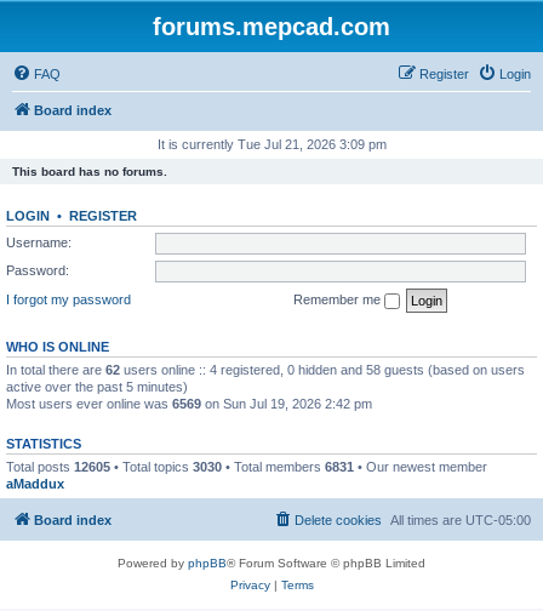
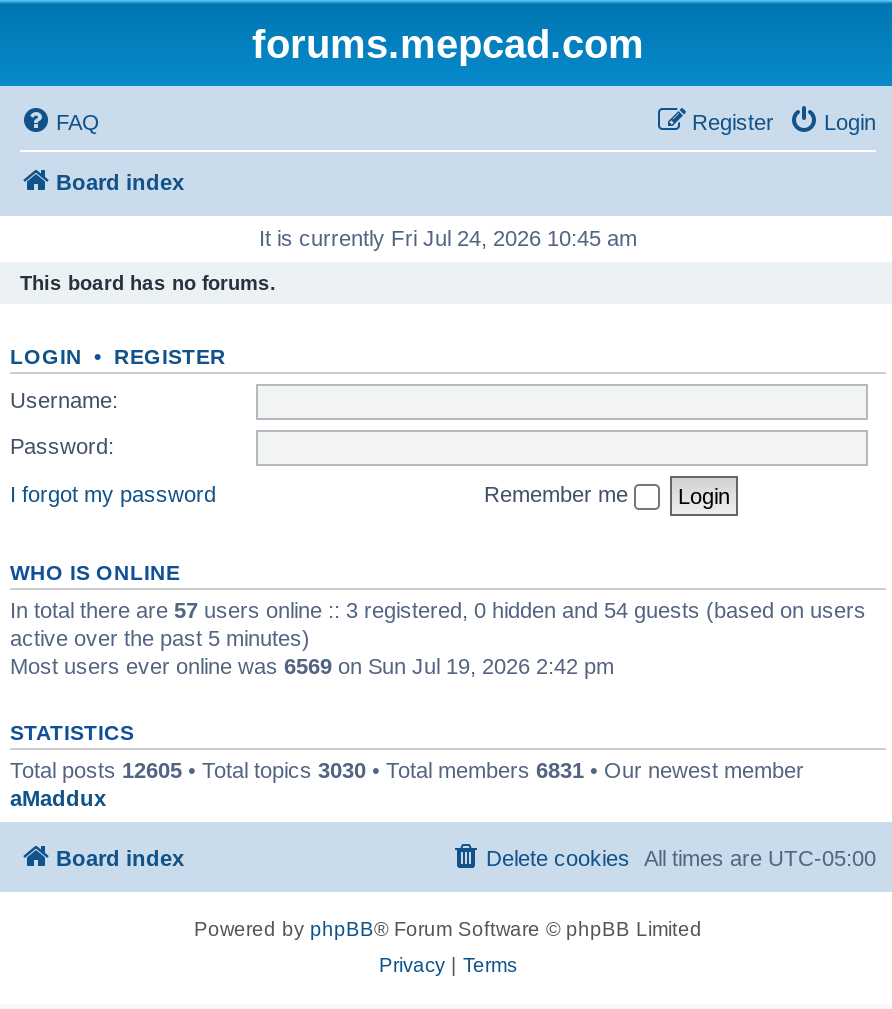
- It is currently Tue Jul 21, 2026 3:09 pm
+ It is currently Fri Jul 24, 2026 10:45 am

- In total there are 62 users online :: 4 registered, 0 hidden and 58 guests (based on users
+ In total there are 57 users online :: 3 registered, 0 hidden and 54 guests (based on users
